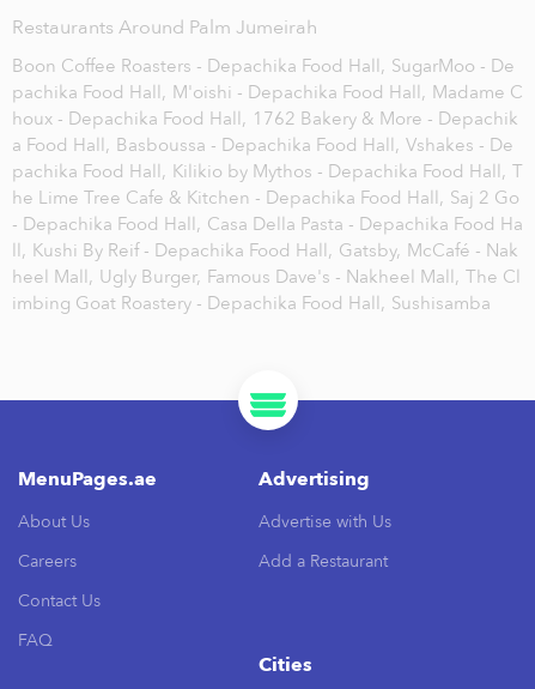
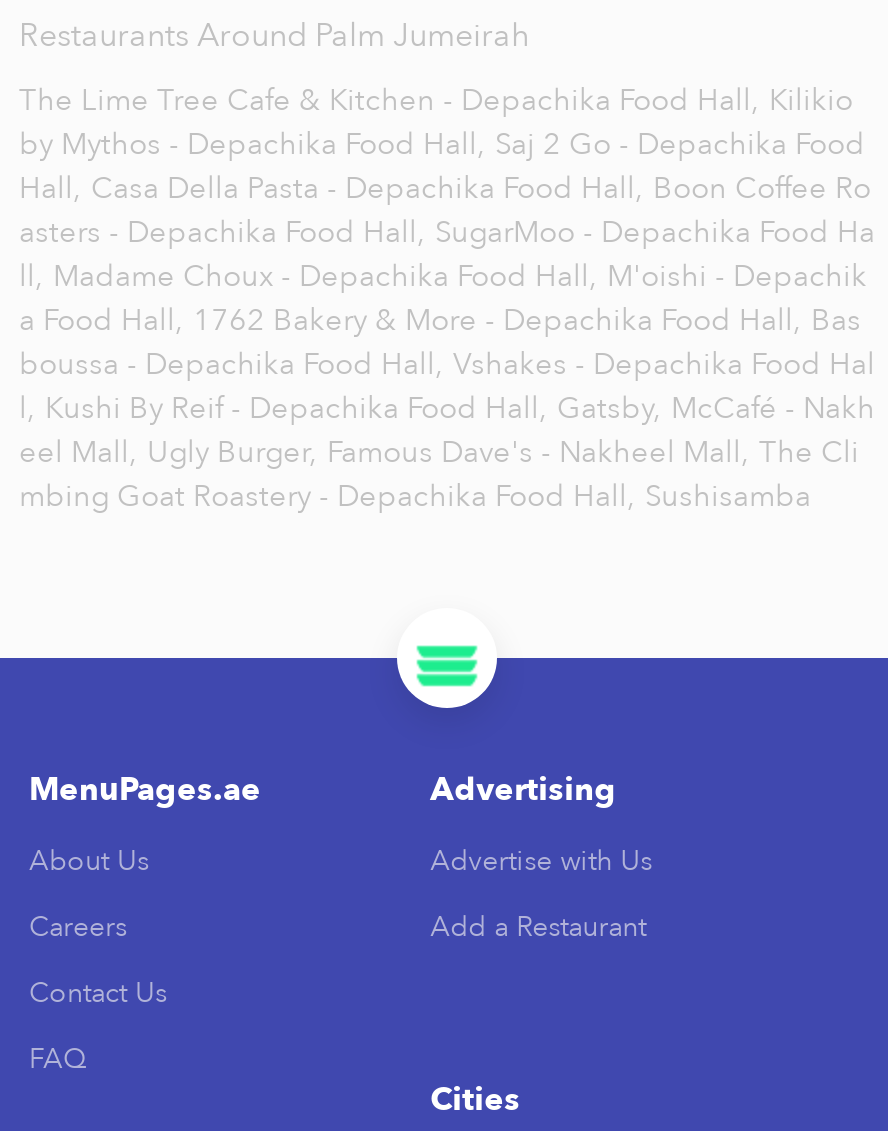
- Boon Coffee Roasters - Depachika Food Hall, SugarMoo - De
- pachika Food Hall, M'oishi - Depachika Food Hall, Madame C
- houx - Depachika Food Hall, 1762 Bakery & More - Depachik
- a Food Hall, Basboussa - Depachika Food Hall, Vshakes - De
- pachika Food Hall, Kilikio by Mythos - Depachika Food Hall, T
- he Lime Tree Cafe & Kitchen - Depachika Food Hall, Saj 2 Go
- - Depachika Food Hall, Casa Della Pasta - Depachika Food Ha
- ll, Kushi By Reif - Depachika Food Hall, Gatsby, McCafé - Nak
- heel Mall, Ugly Burger, Famous Dave's - Nakheel Mall, The Cl
- imbing Goat Roastery - Depachika Food Hall, Sushisamba
+ The Lime Tree Cafe & Kitchen - Depachika Food Hall, Kilikio
+ by Mythos - Depachika Food Hall, Saj 2 Go - Depachika Food
+ Hall, Casa Della Pasta - Depachika Food Hall, Boon Coffee Ro
+ asters - Depachika Food Hall, SugarMoo - Depachika Food Ha
+ ll, Madame Choux - Depachika Food Hall, M'oishi - Depachik
+ a Food Hall, 1762 Bakery & More - Depachika Food Hall, Bas
+ boussa - Depachika Food Hall, Vshakes - Depachika Food Hal
+ l, Kushi By Reif - Depachika Food Hall, Gatsby, McCafé - Nakh
+ eel Mall, Ugly Burger, Famous Dave's - Nakheel Mall, The Cli
+ mbing Goat Roastery - Depachika Food Hall, Sushisamba
